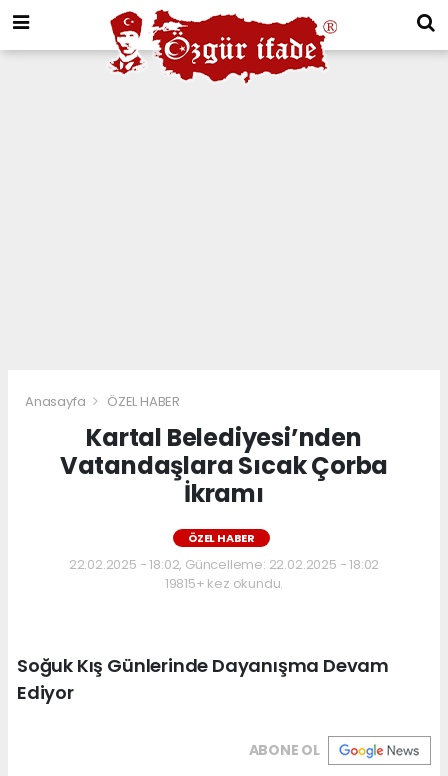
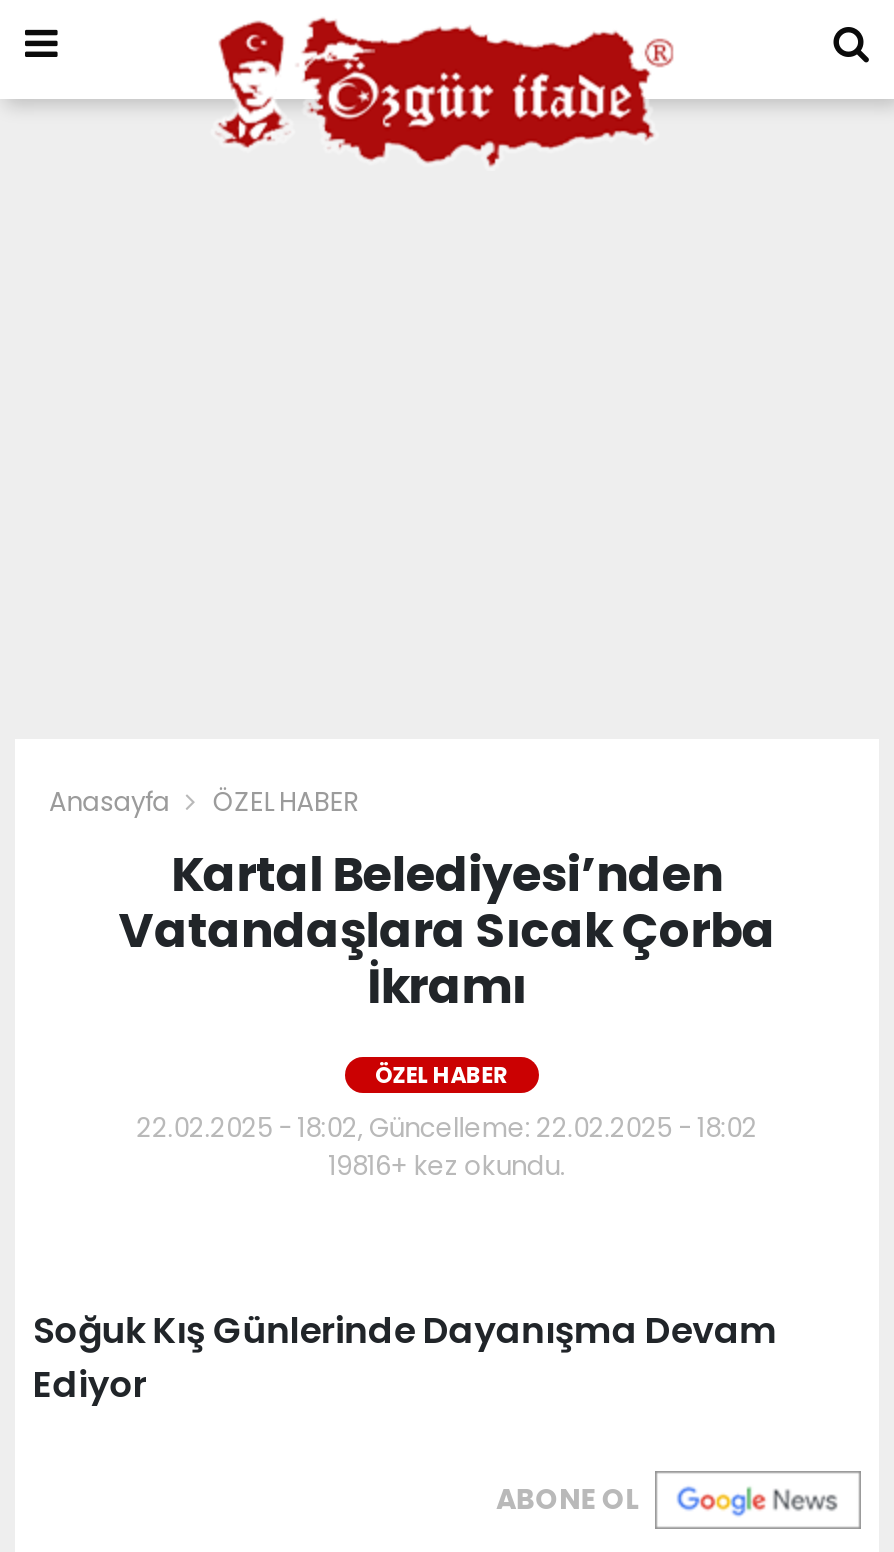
- 19815+ kez okundu.
+ 19816+ kez okundu.
